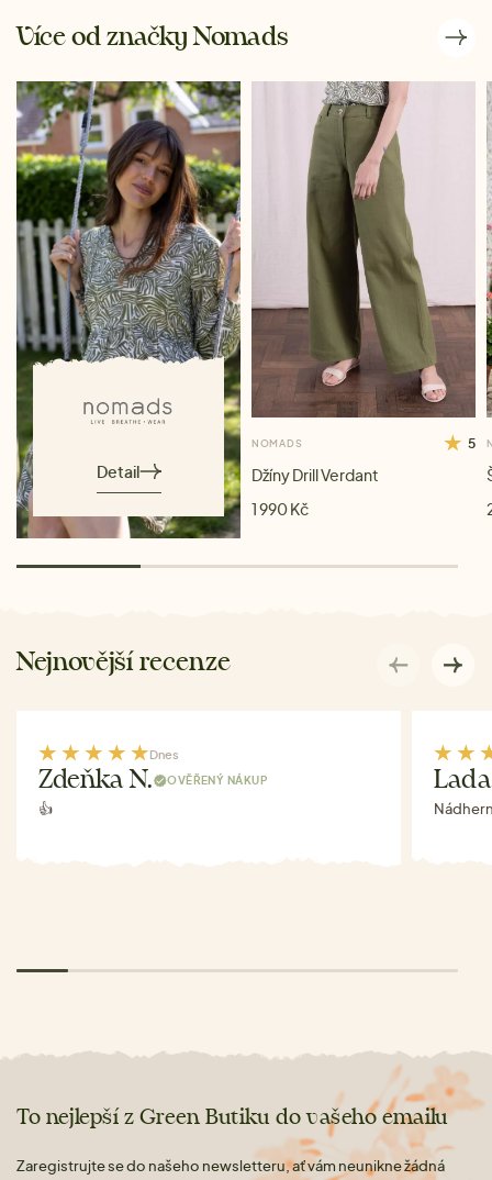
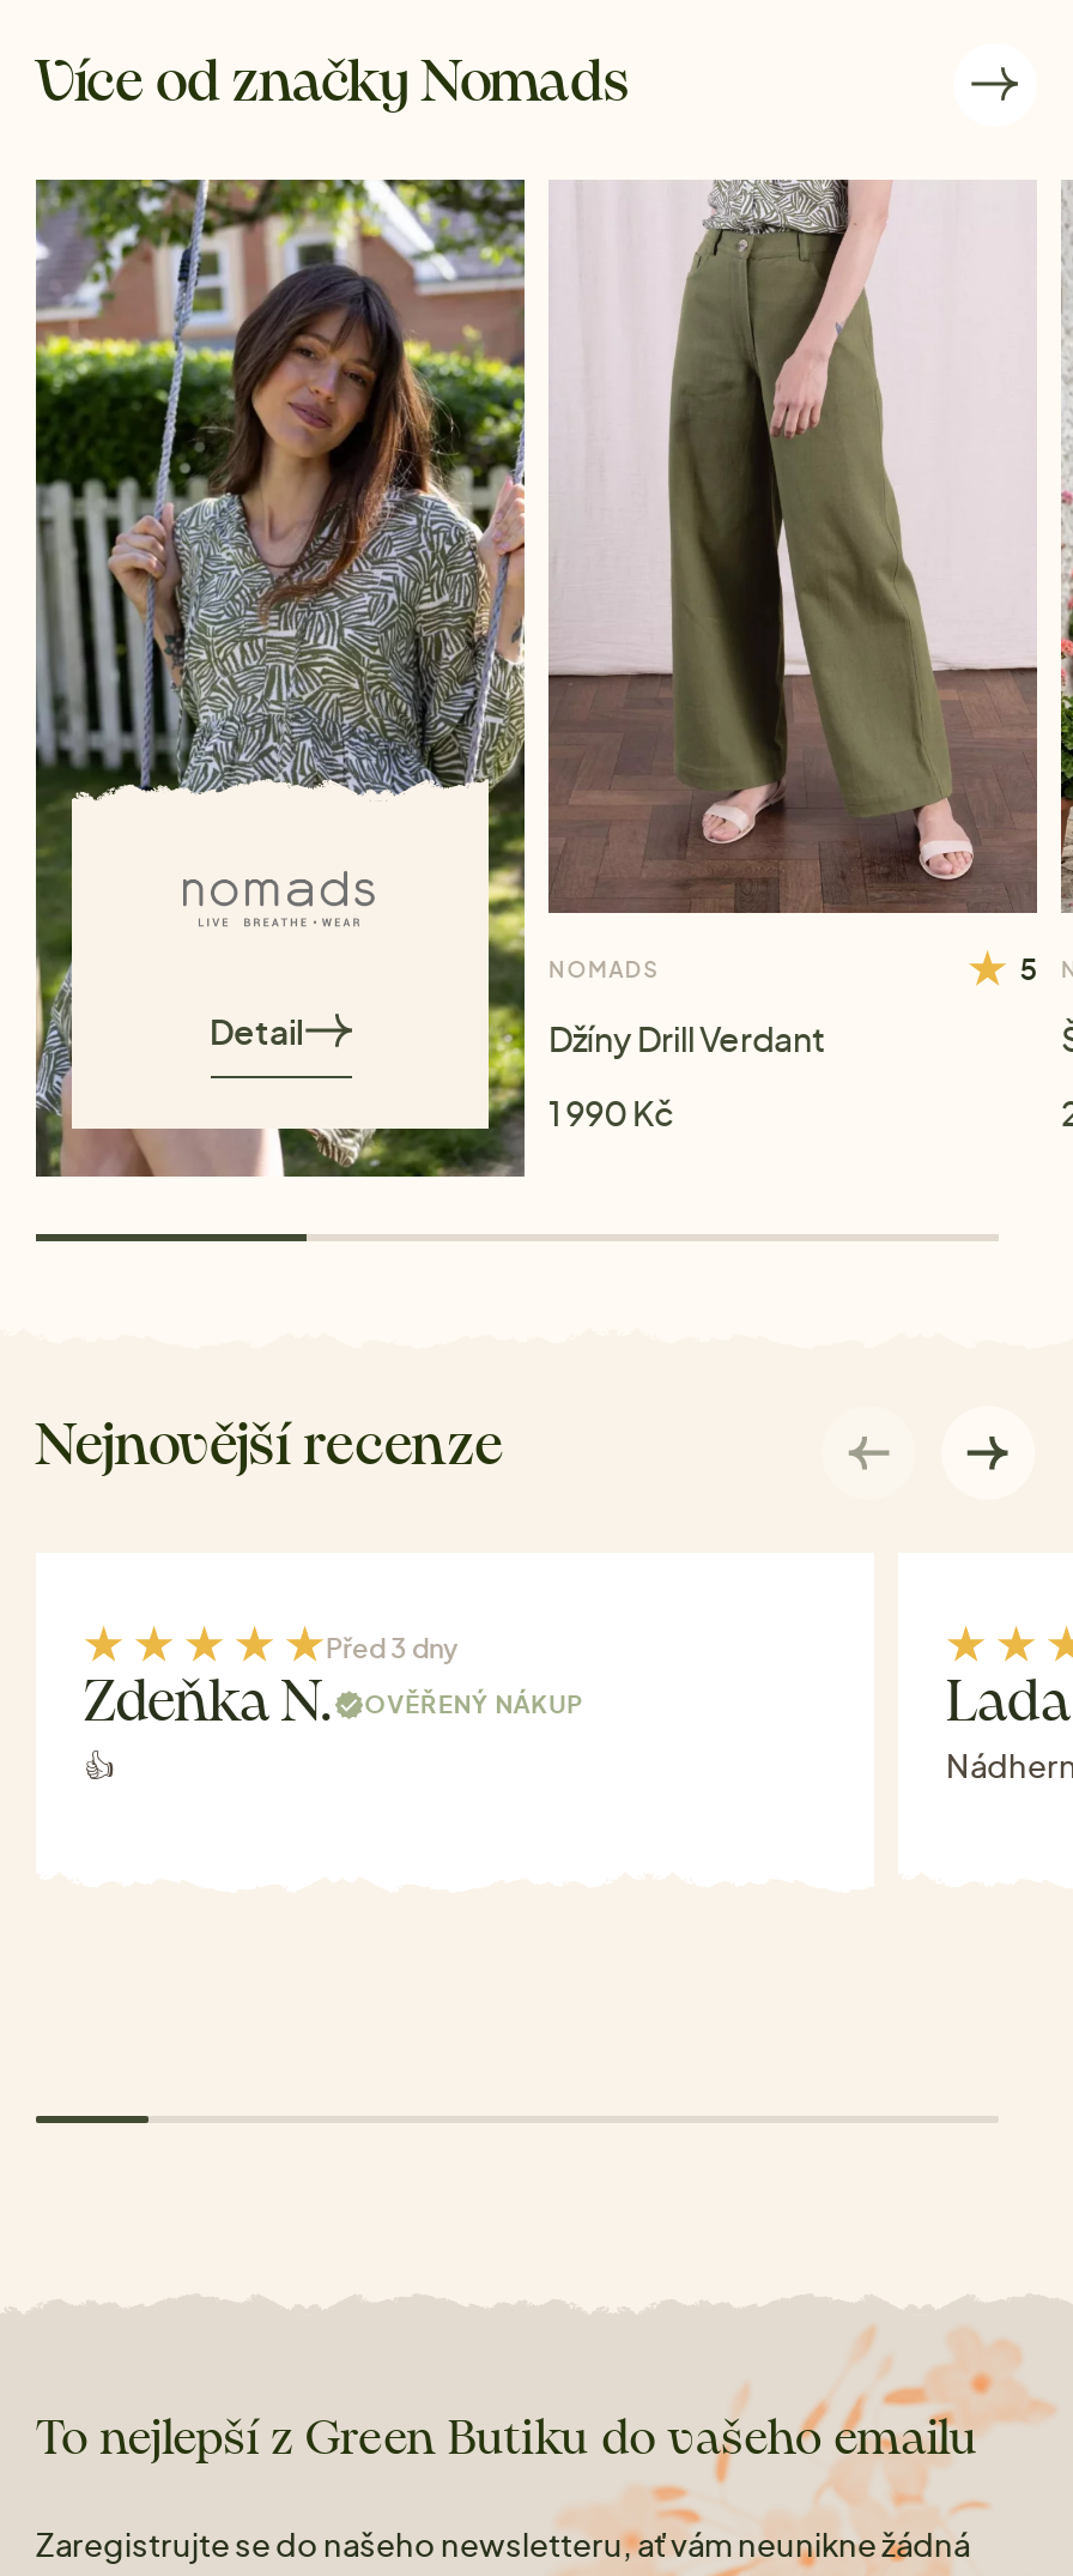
- Dnes
+ Před 3 dny
